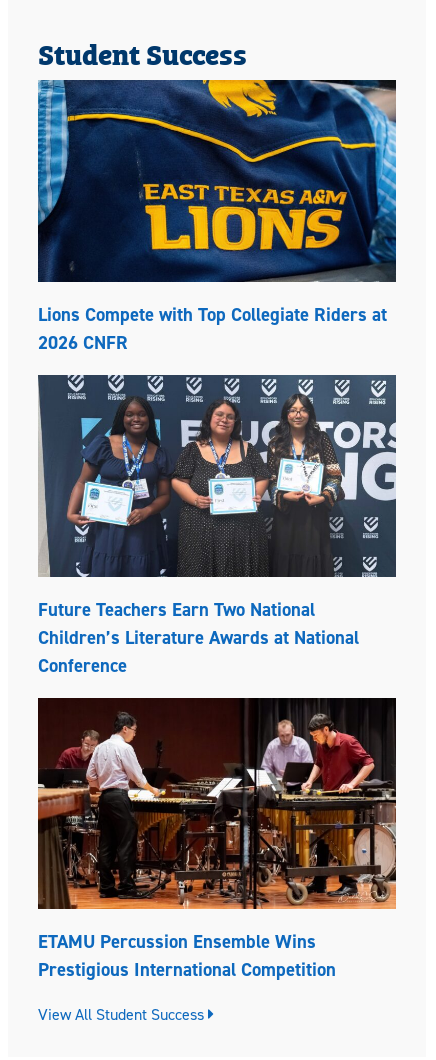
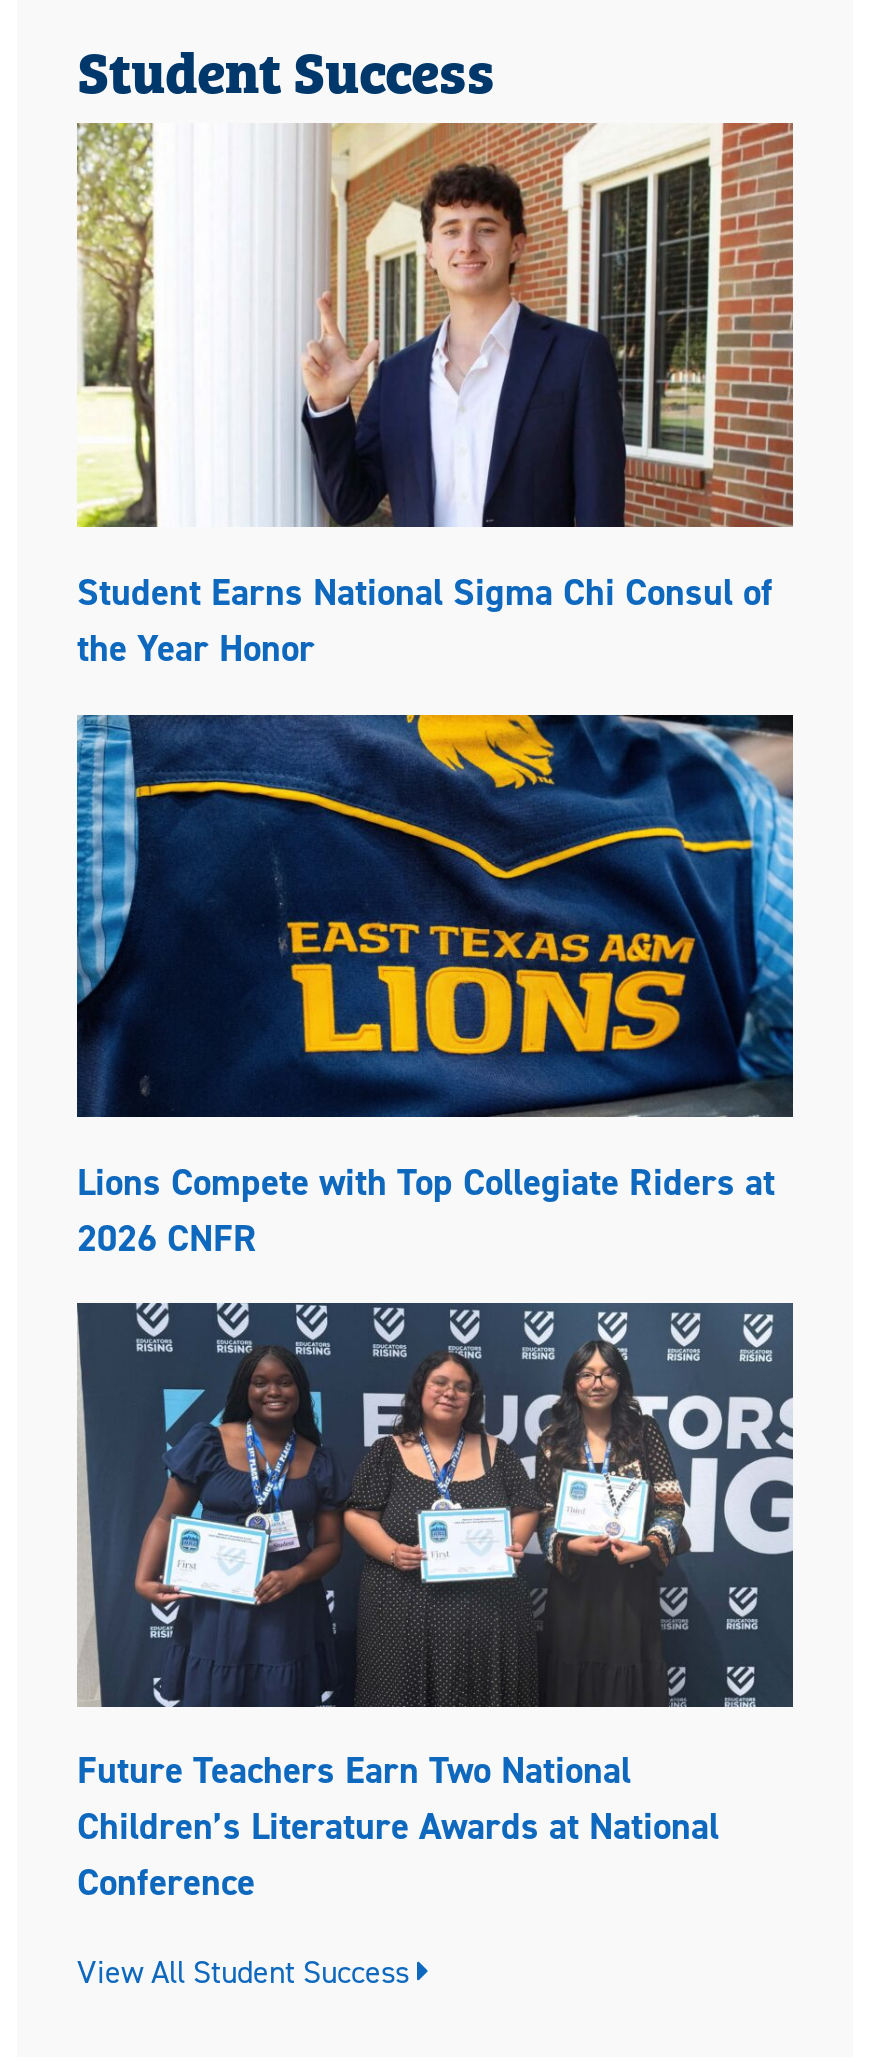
moved down: [image] | Lions Compete with Top Collegiate Riders at | 2026 CNFR | Future Teachers Earn Two National | Children’s Literature Awards at National | Conference

+ [image]
+ Student Earns National Sigma Chi Consul of
+ the Year Honor

+ [image]

- [image]
- ETAMU Percussion Ensemble Wins
- Prestigious International Competition
